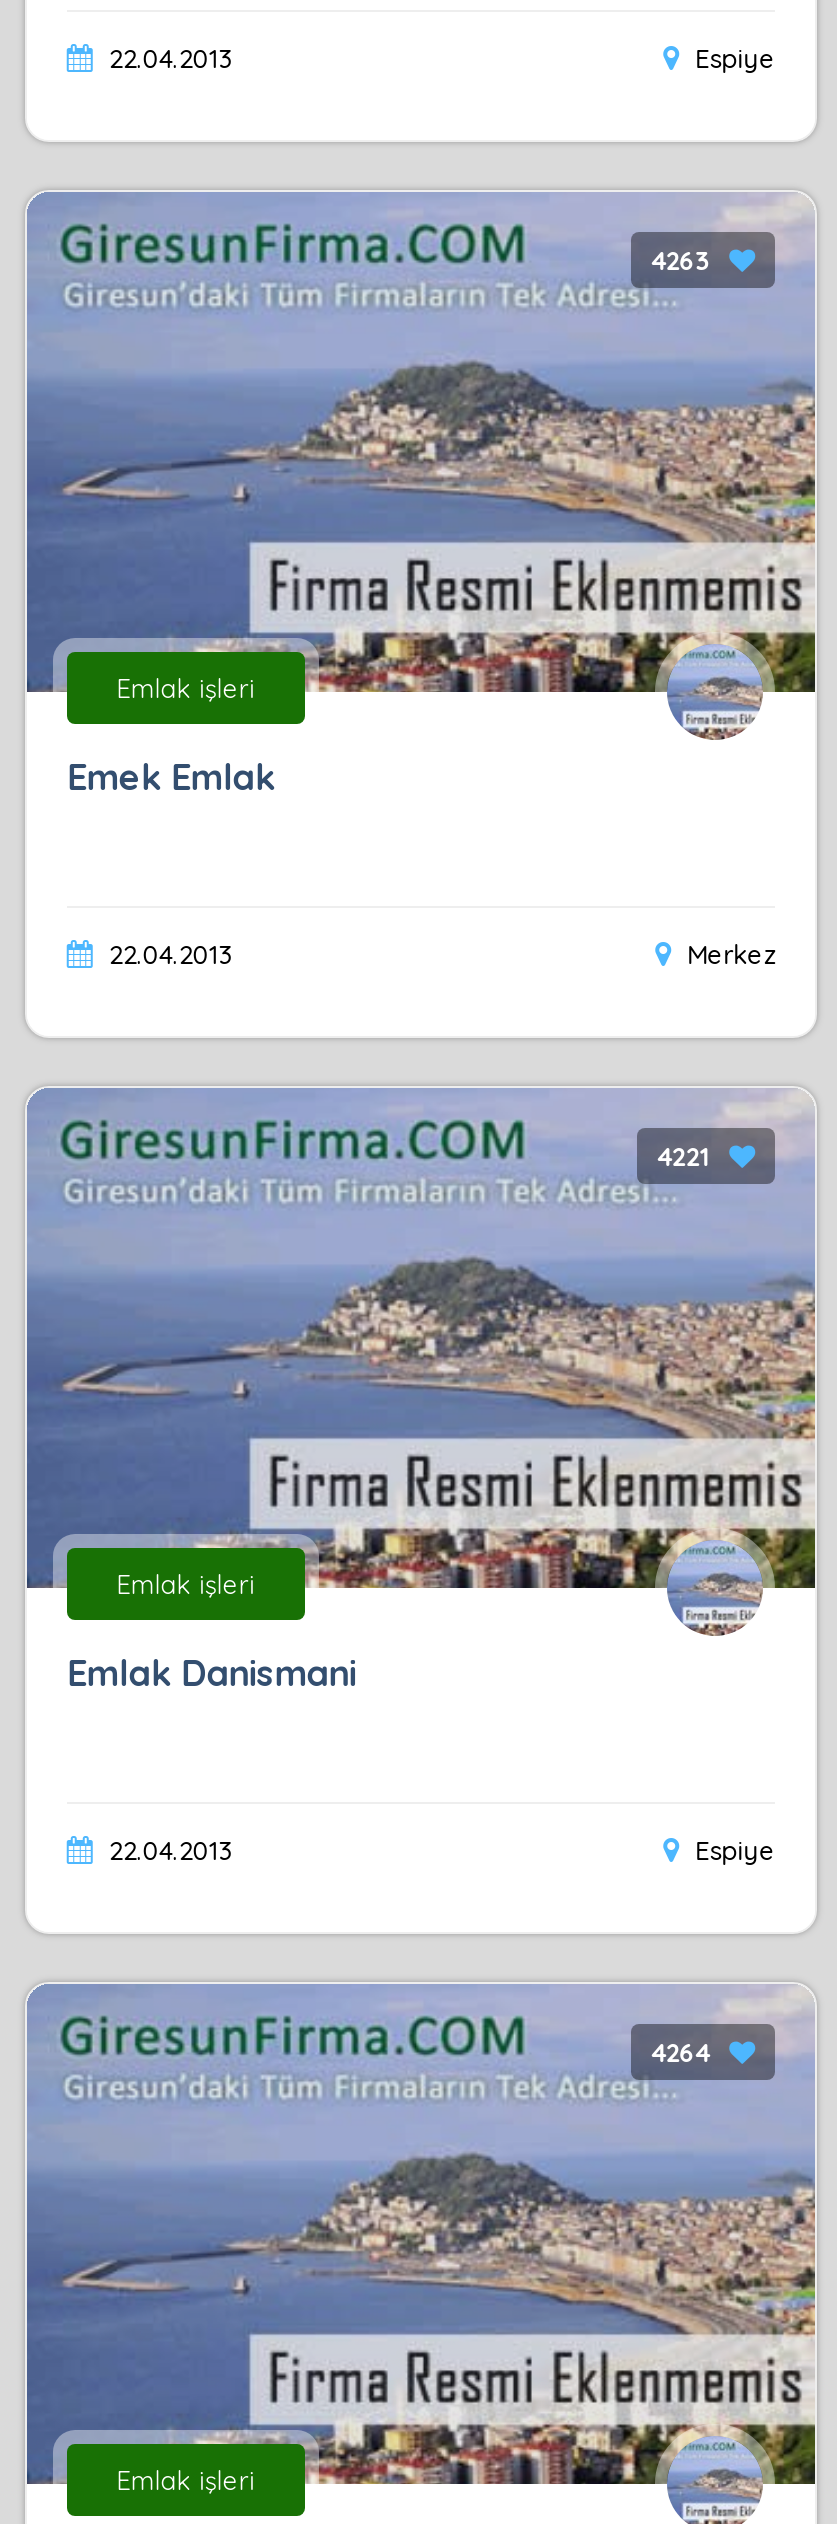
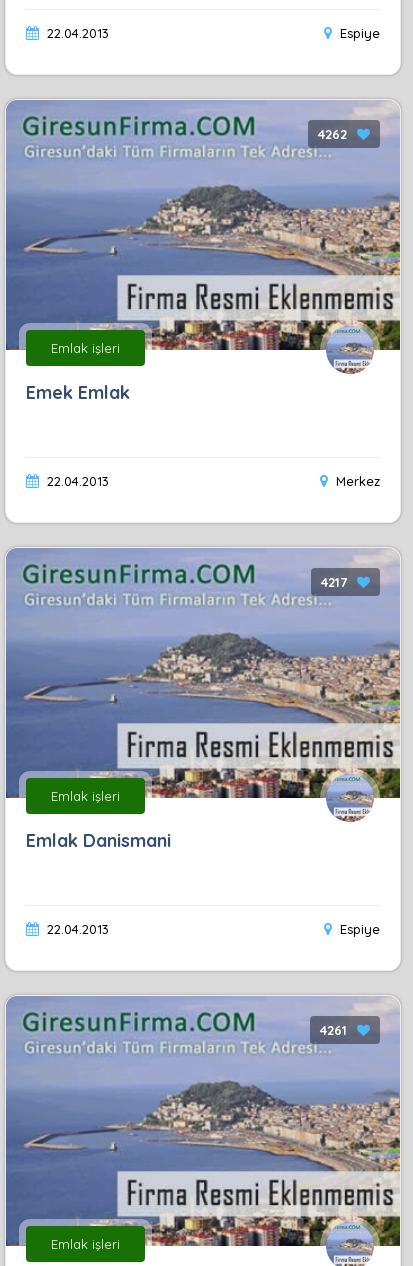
- 4263
+ 4262

- 4221
+ 4217

- 4264
+ 4261
